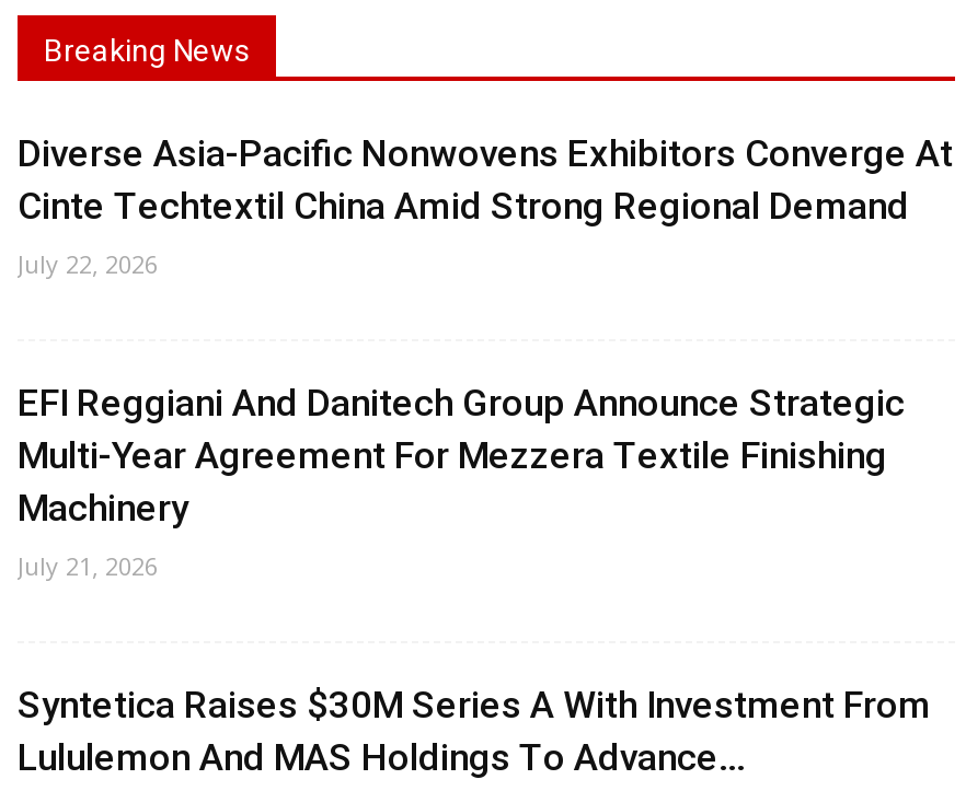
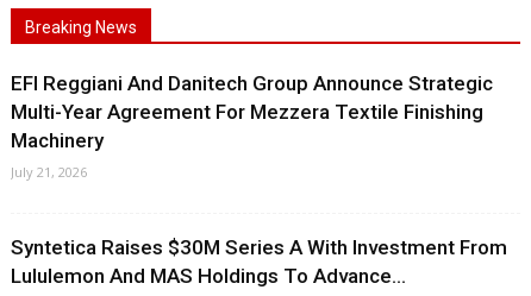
- Diverse Asia-Pacific Nonwovens Exhibitors Converge At
- Cinte Techtextil China Amid Strong Regional Demand
- July 22, 2026
